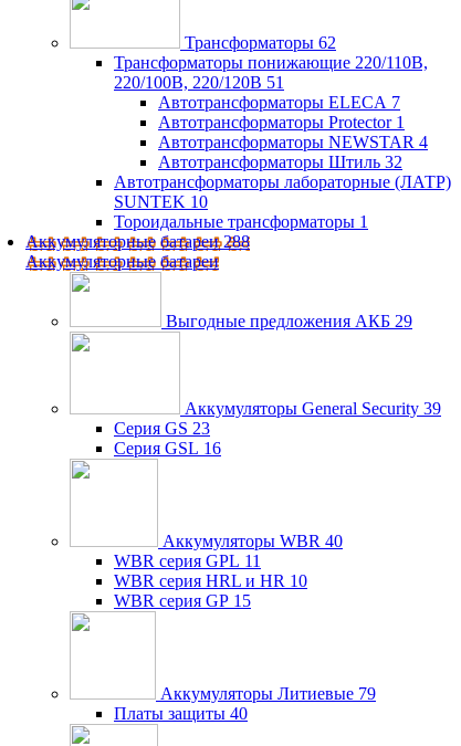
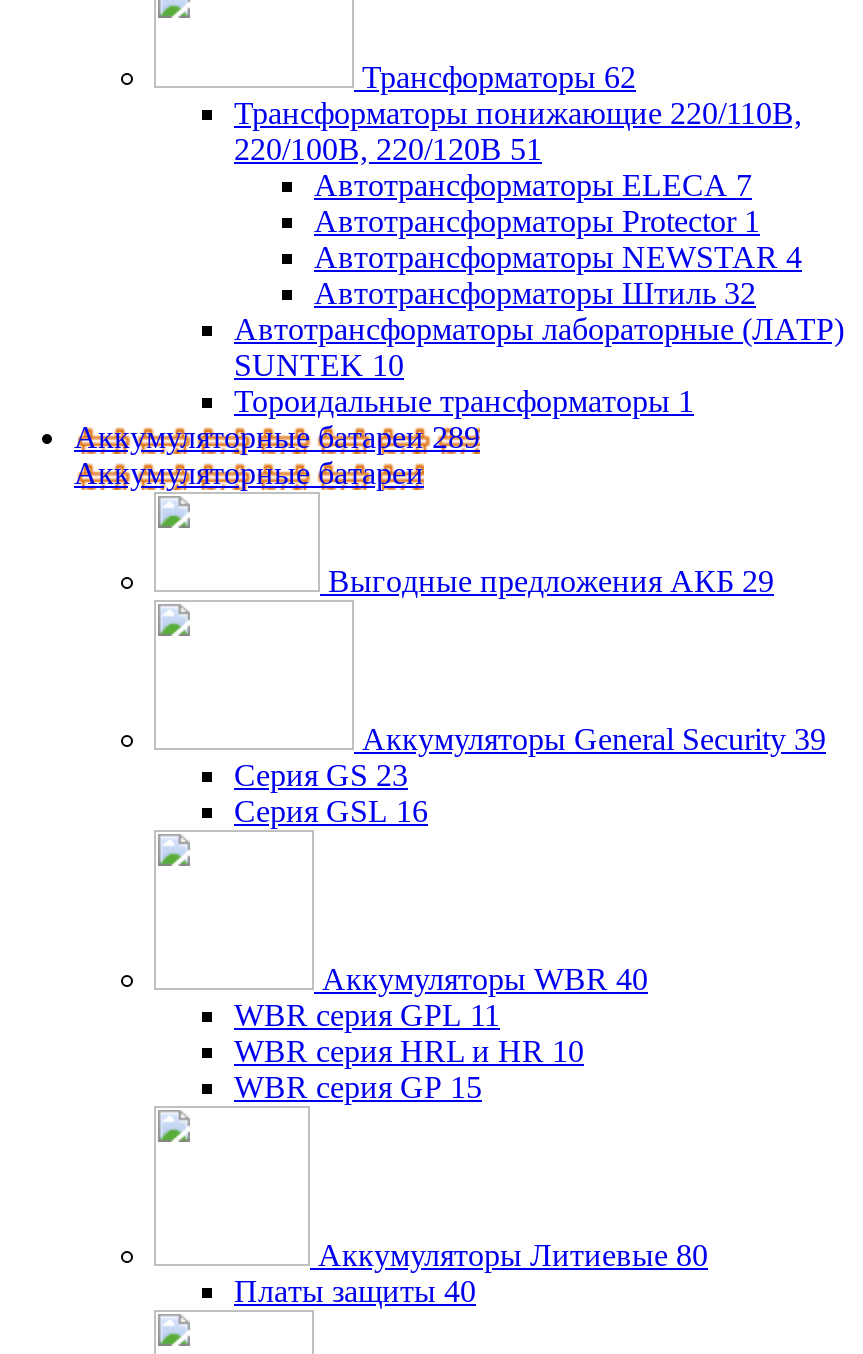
- Аккумуляторные батареи 288
+ Аккумуляторные батареи 289

- Аккумуляторы Литиевые 79
+ Аккумуляторы Литиевые 80
